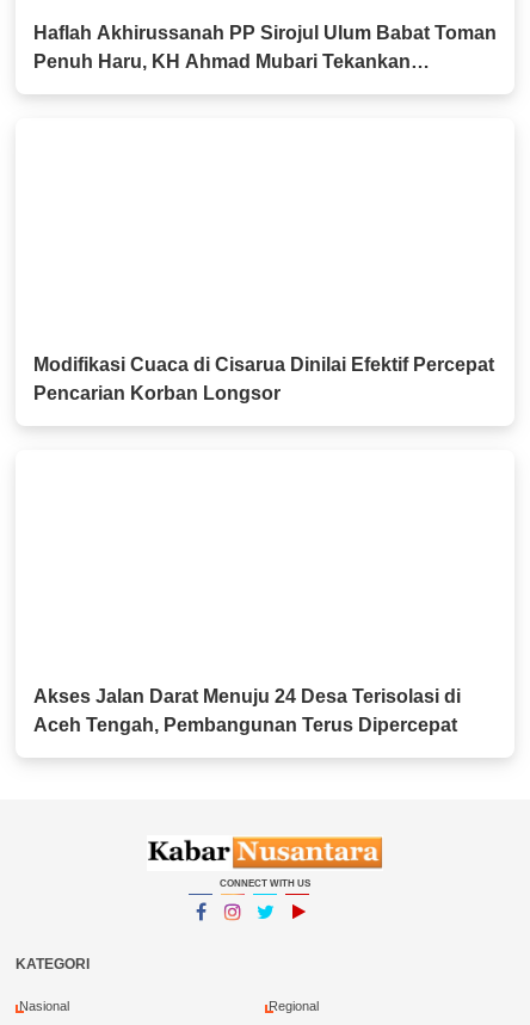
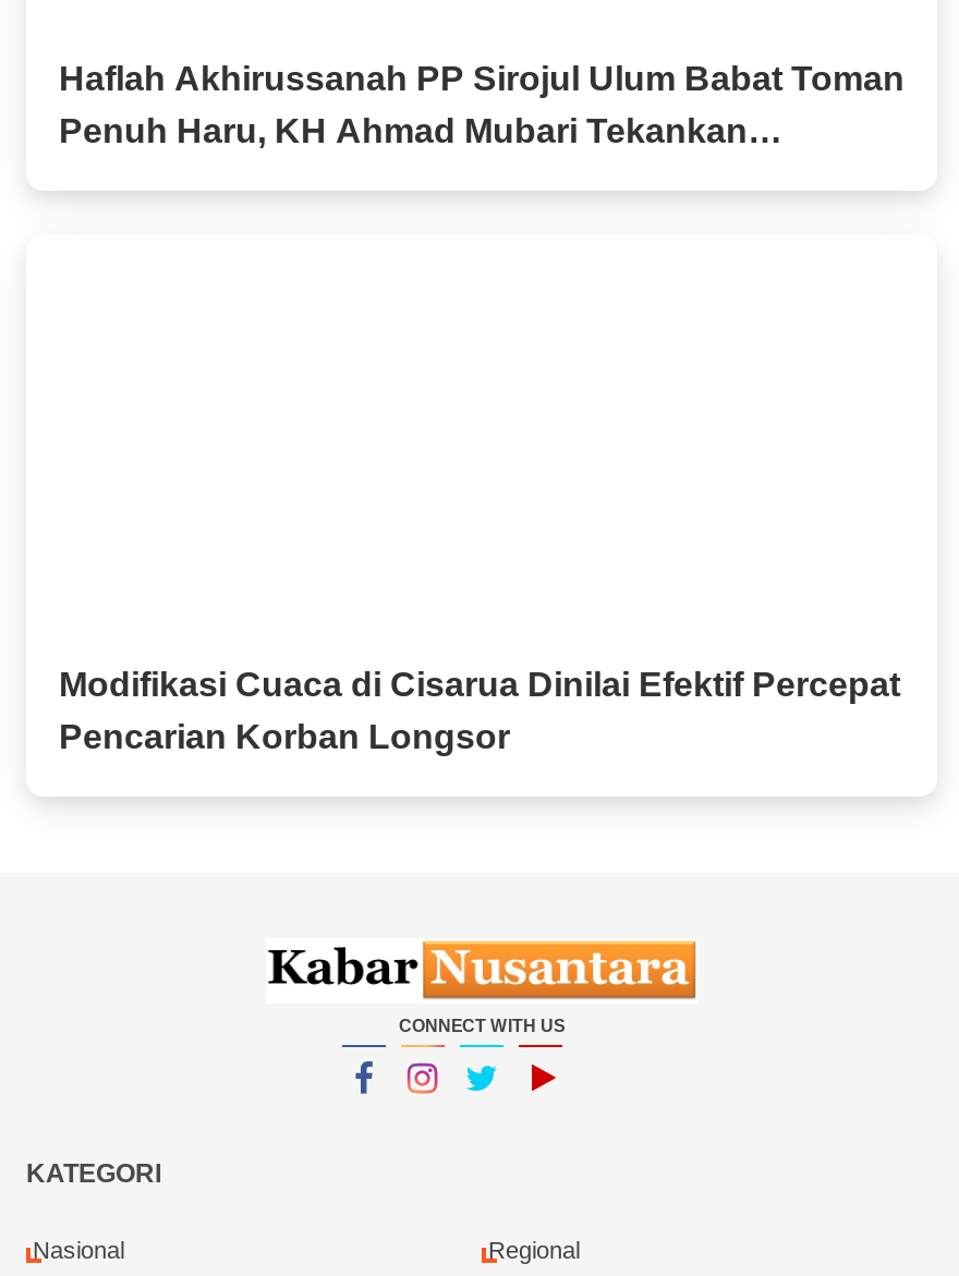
- Akses Jalan Darat Menuju 24 Desa Terisolasi di
- Aceh Tengah, Pembangunan Terus Dipercepat
